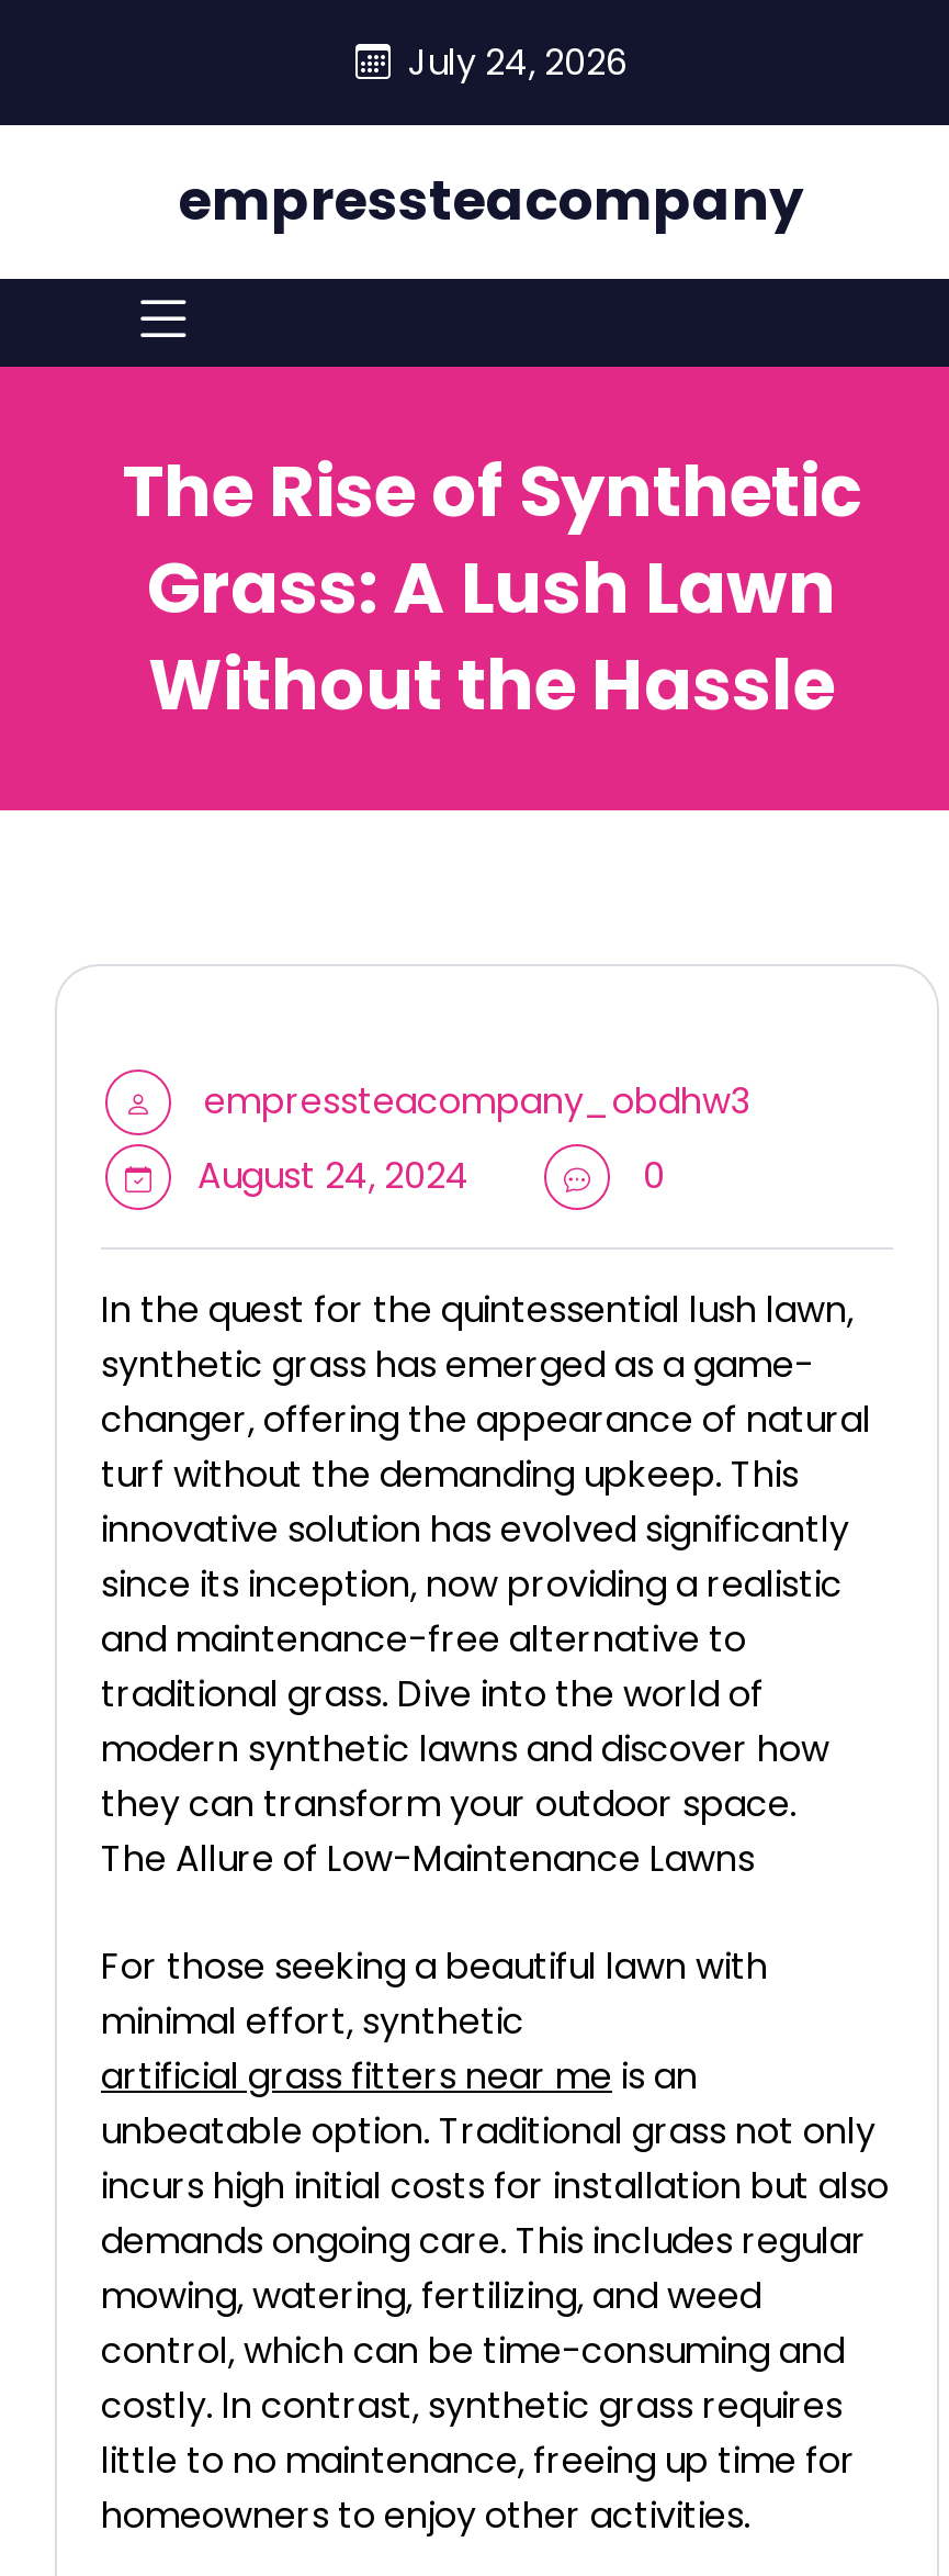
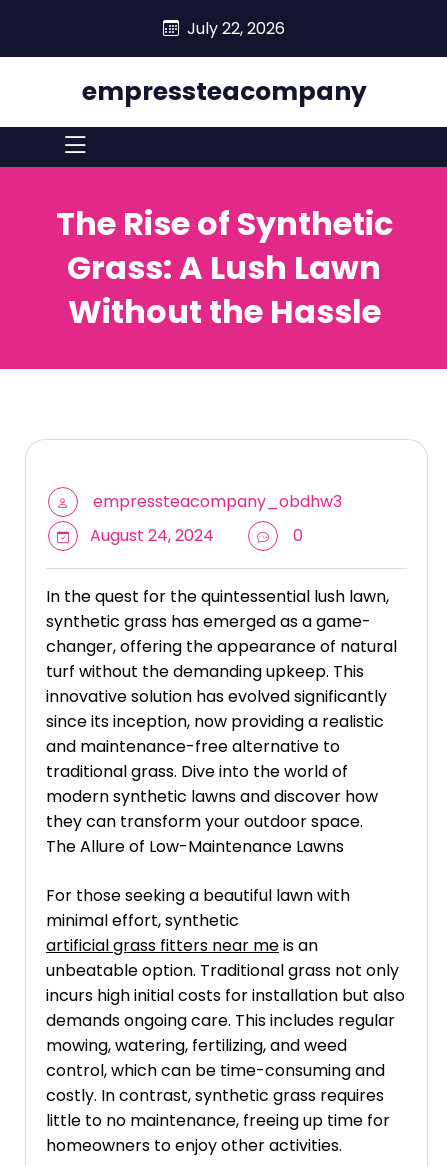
- July 24, 2026
+ July 22, 2026
